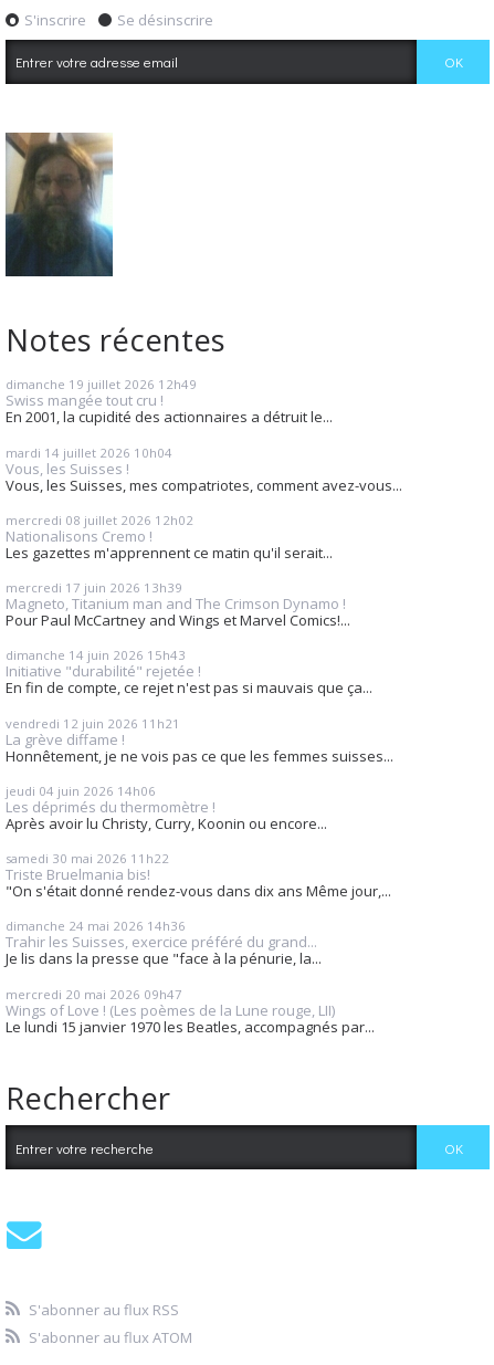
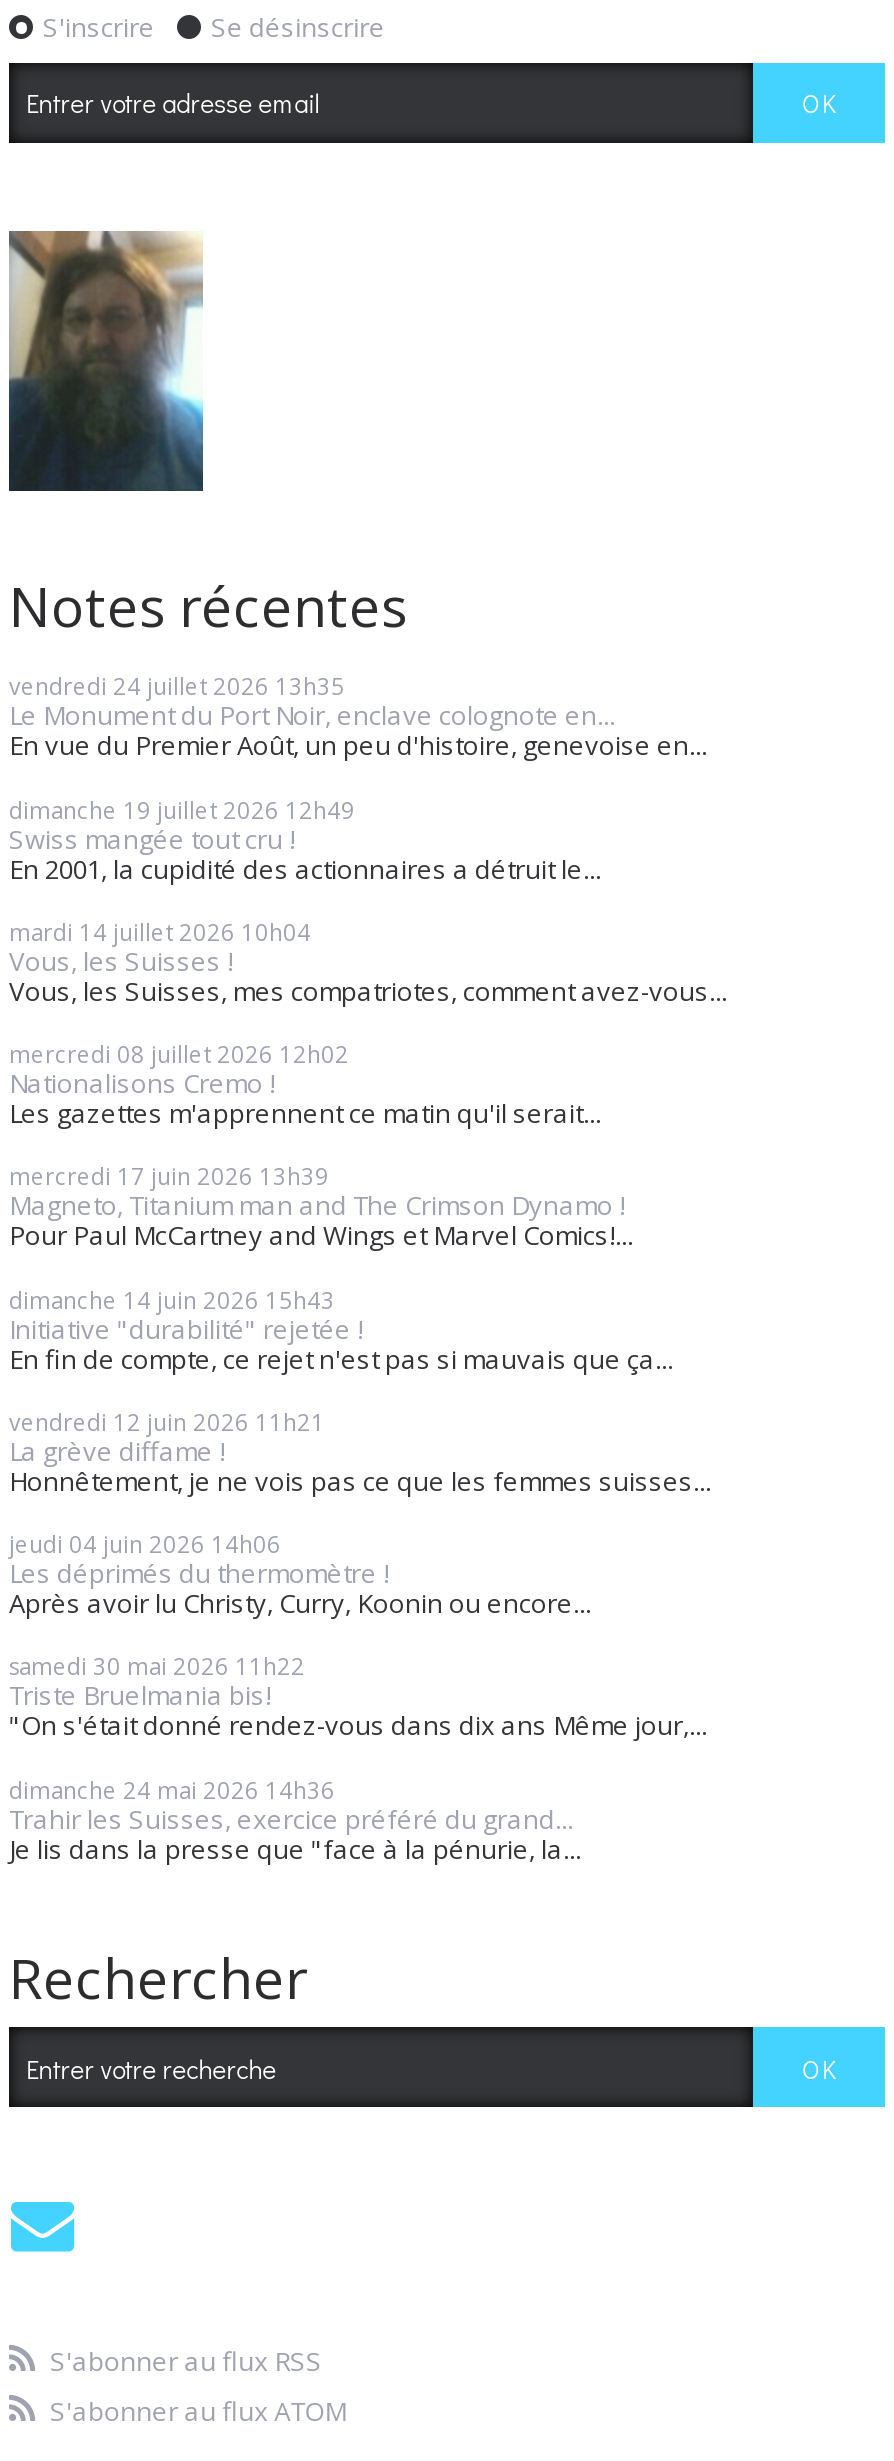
+ vendredi 24 juillet 2026 13h35
+ Le Monument du Port Noir, enclave colognote en...
+ En vue du Premier Août, un peu d'histoire, genevoise en...

moved down: dimanche 19 juillet 2026 12h49 | Swiss mangée tout cru ! | En 2001, la cupidité des actionnaires a détruit le... | ... | Trahir les Suisses, exercice préféré du grand... | Je lis dans la presse que "face à la pénurie, la...

- mercredi 20 mai 2026 09h47
- Wings of Love ! (Les poèmes de la Lune rouge, LII)
- Le lundi 15 janvier 1970 les Beatles, accompagnés par...
